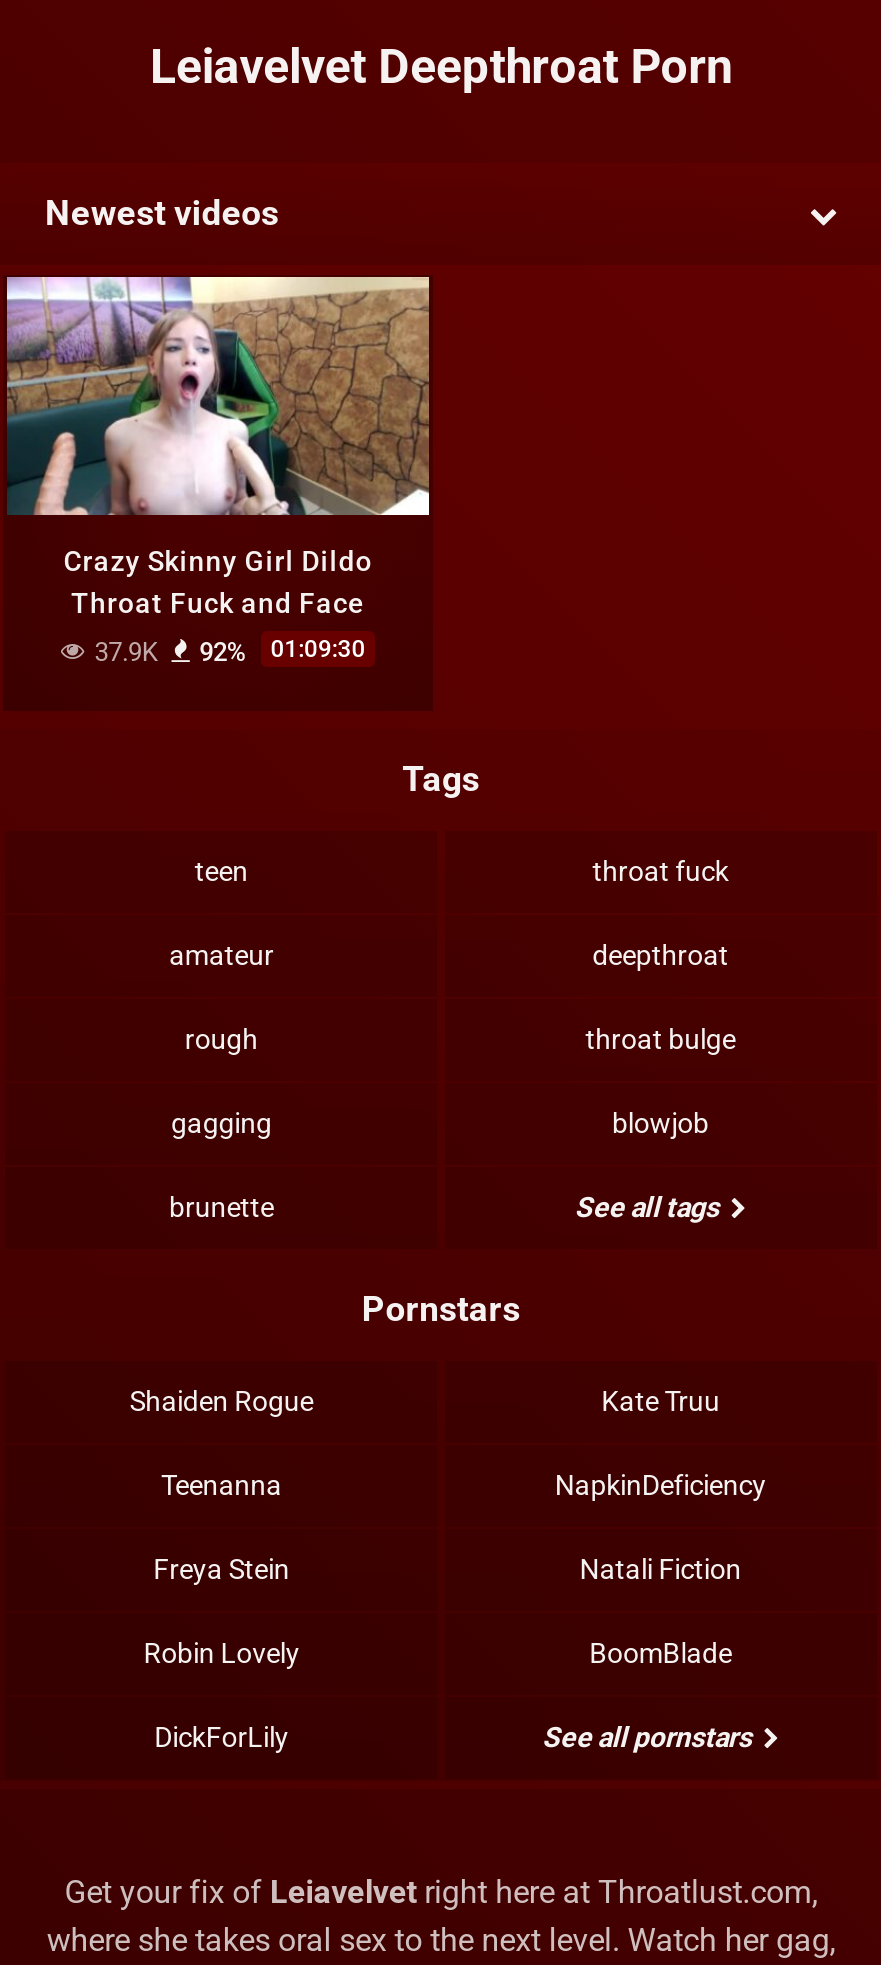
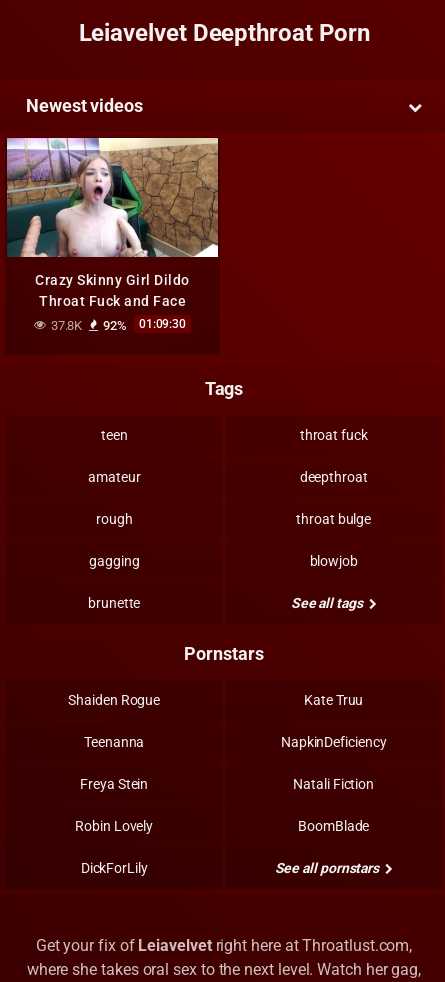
- 37.9K
+ 37.8K
